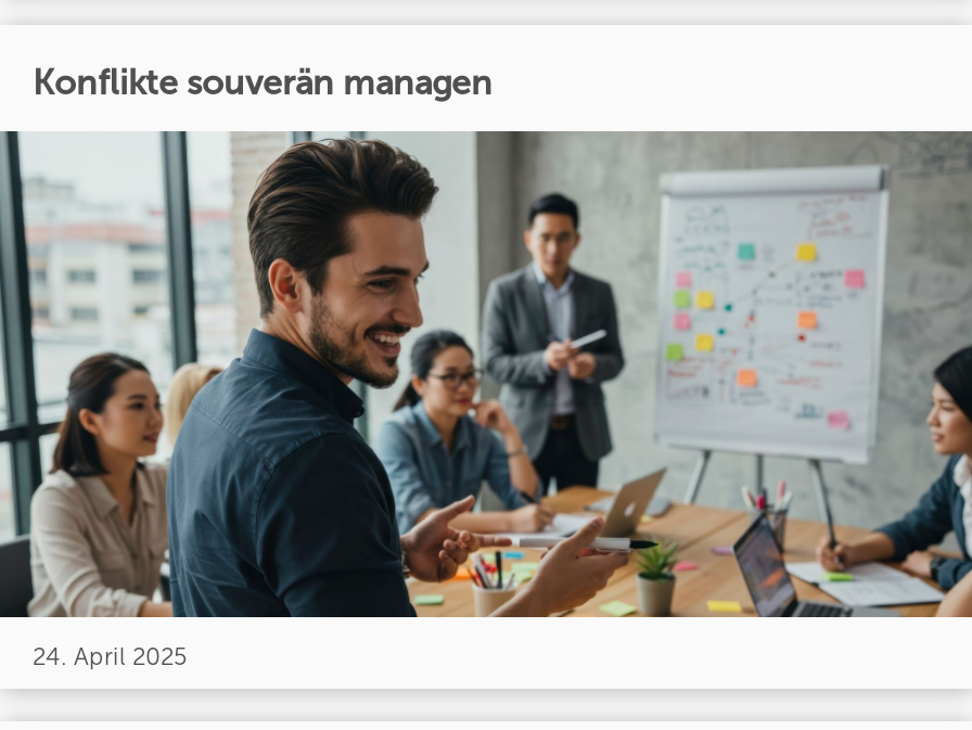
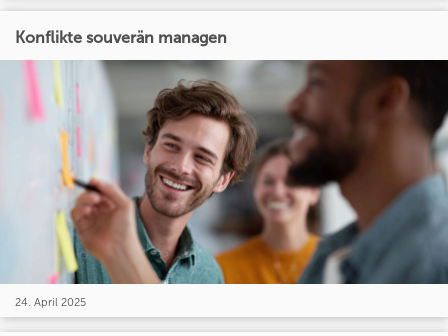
- [image]
+ [image]
